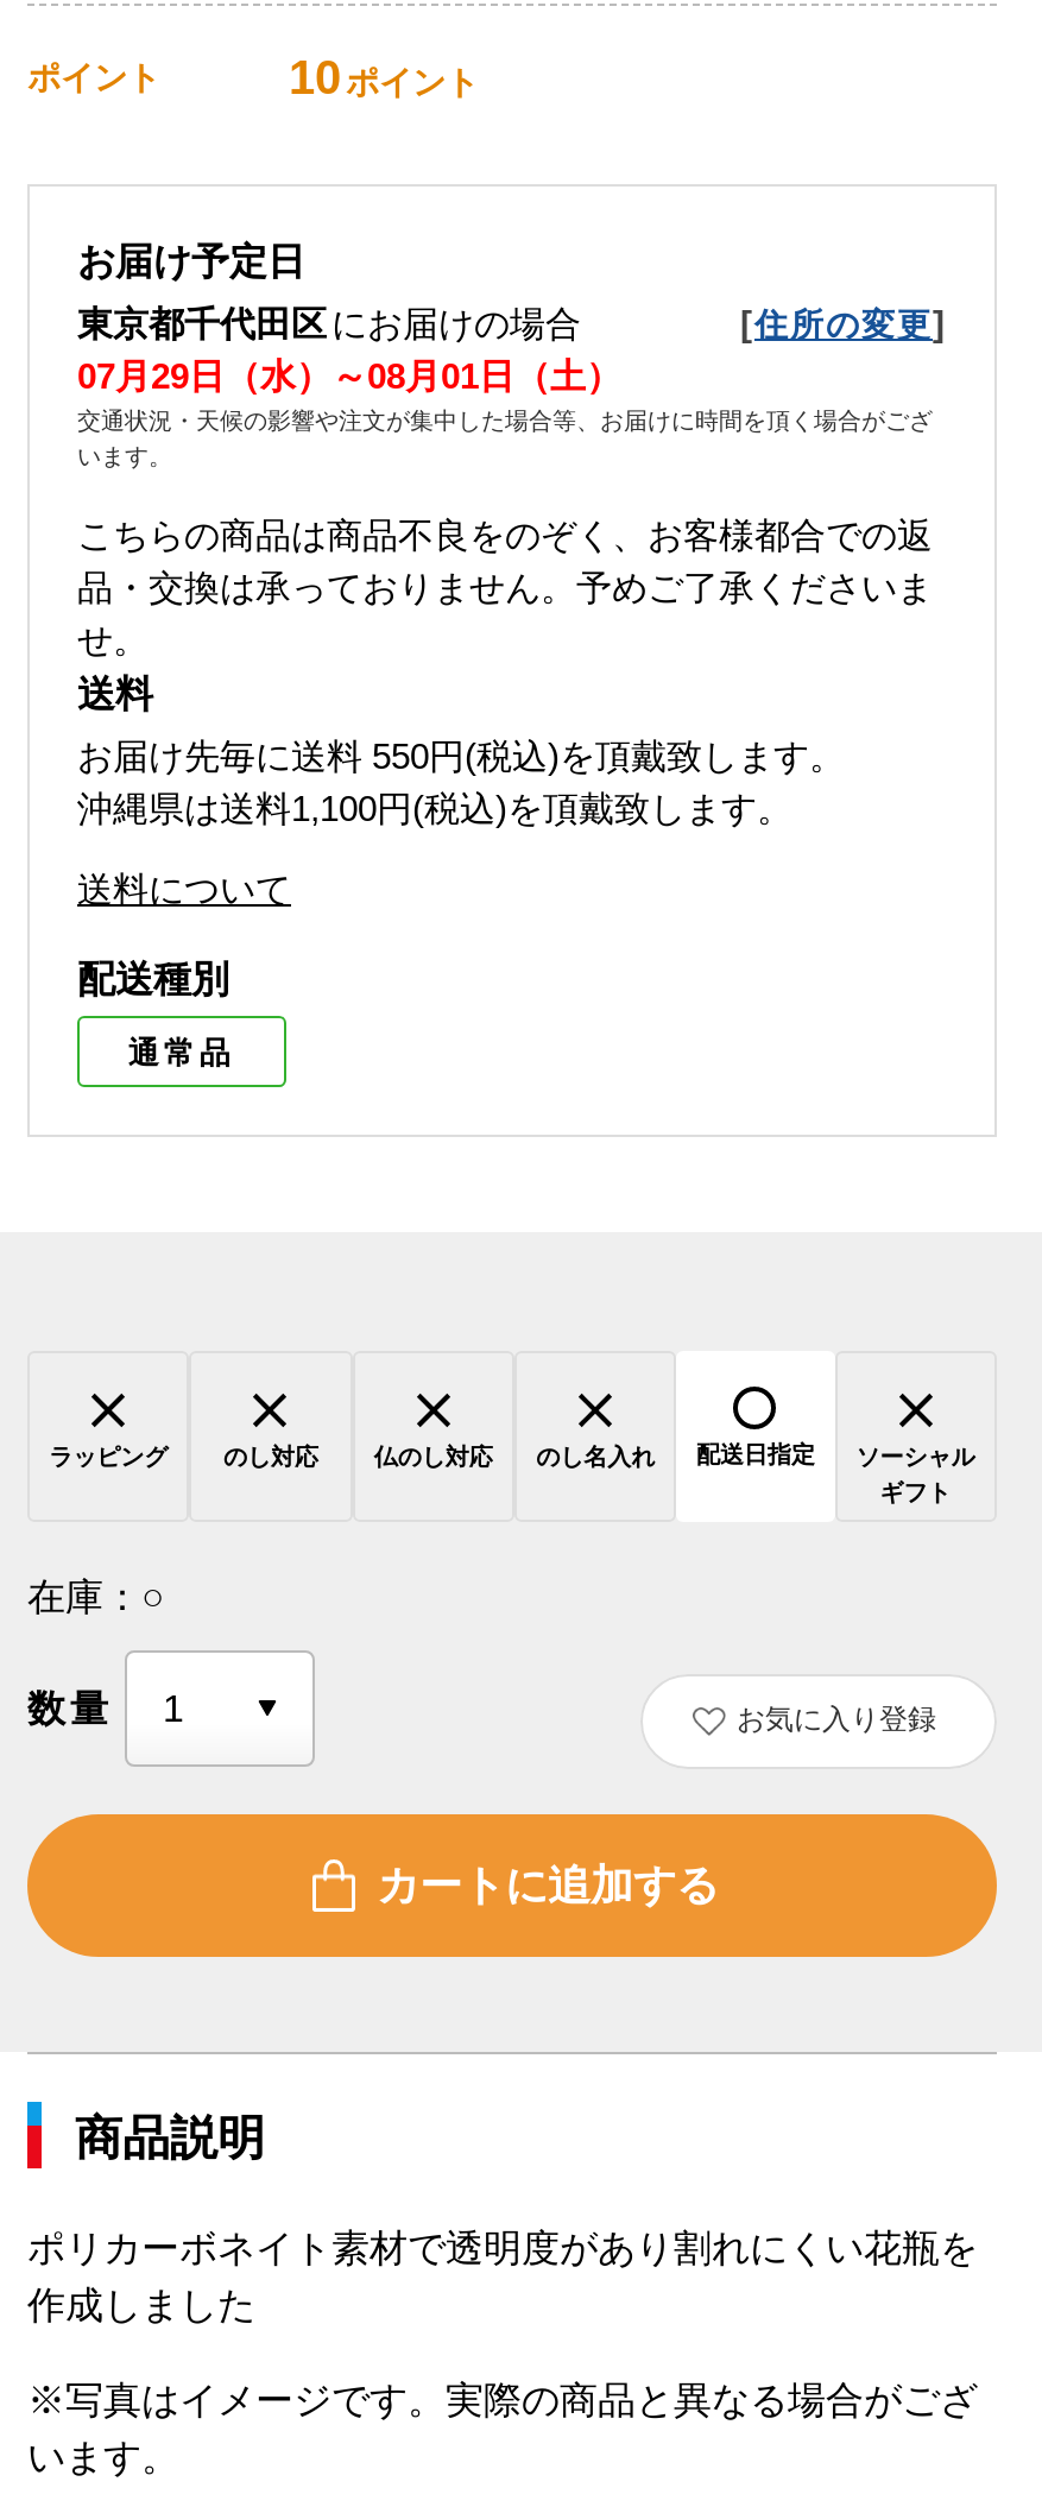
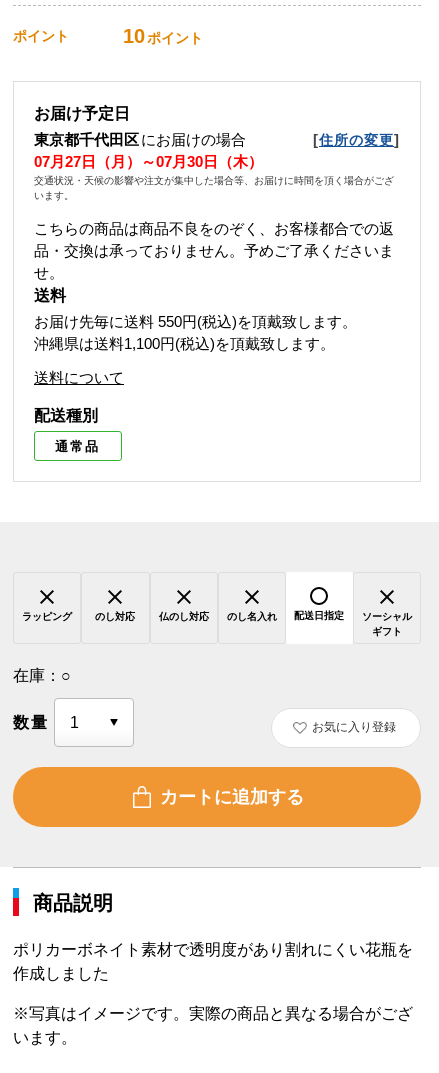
- 07月29日（水）～08月01日（土）
+ 07月27日（月）～07月30日（木）
